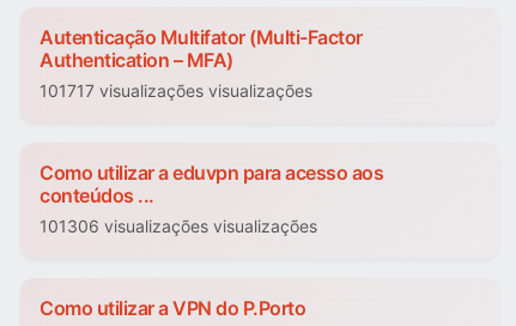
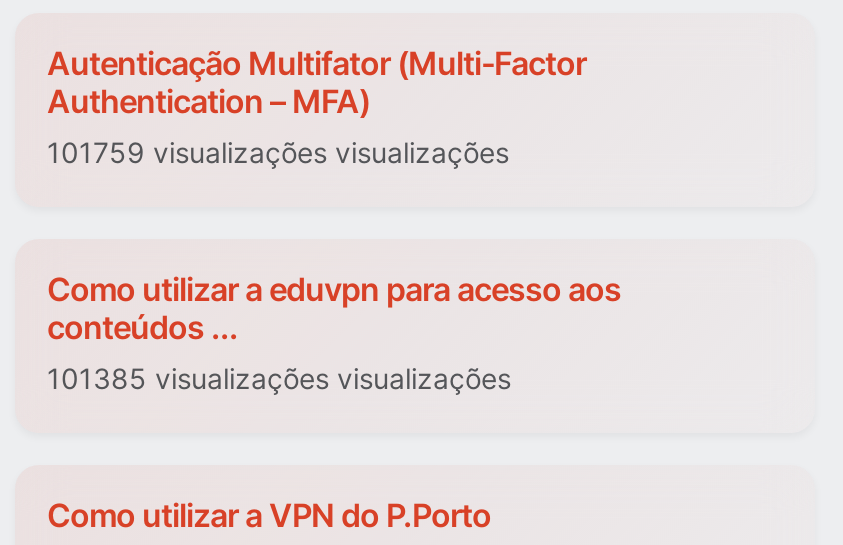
- 101717 visualizações visualizações
+ 101759 visualizações visualizações

- 101306 visualizações visualizações
+ 101385 visualizações visualizações
